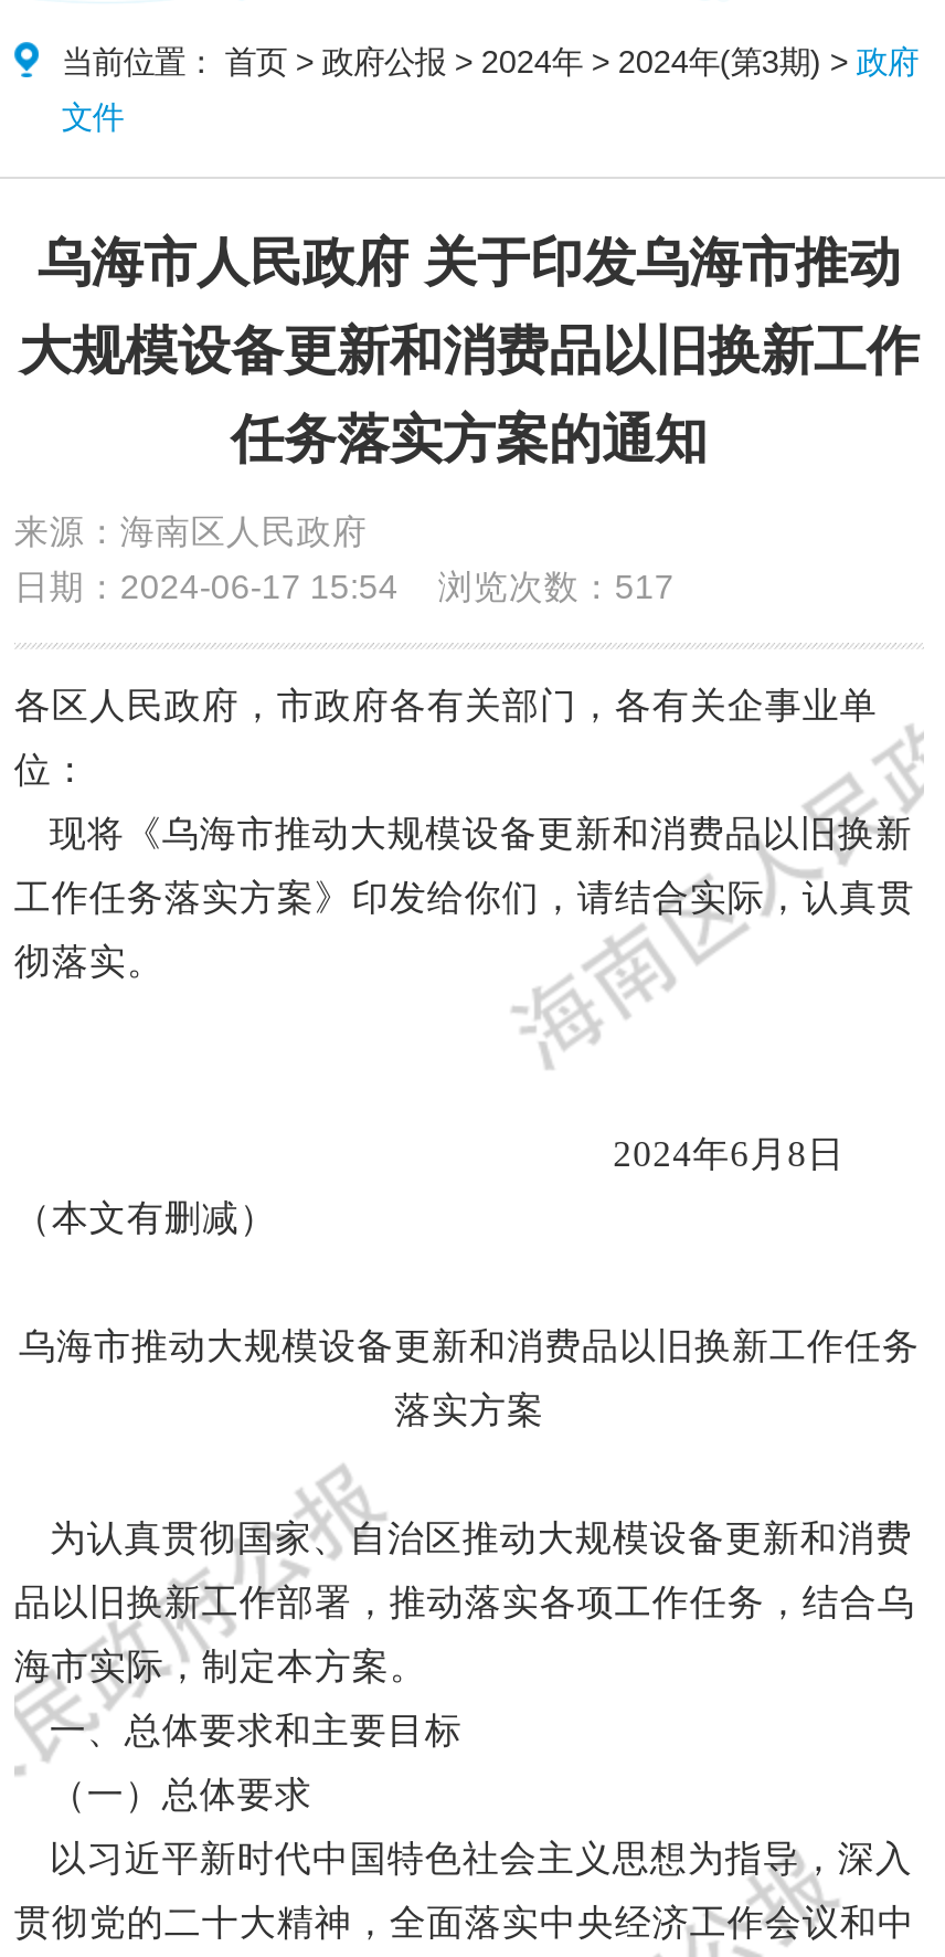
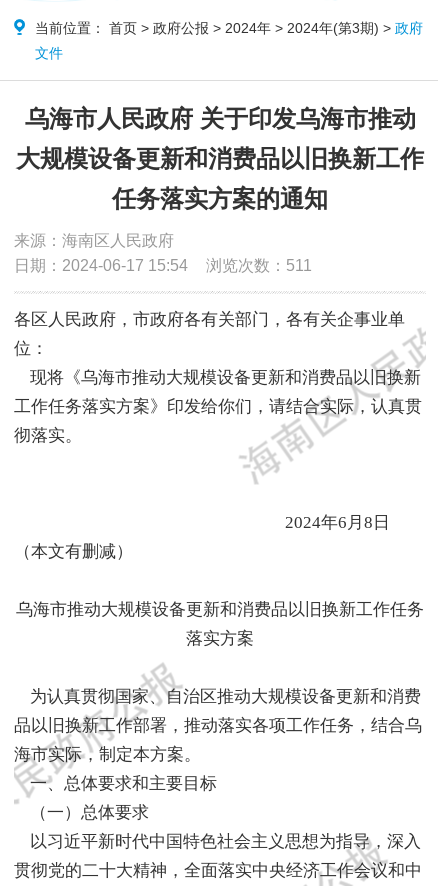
- 浏览次数：517
+ 浏览次数：511
